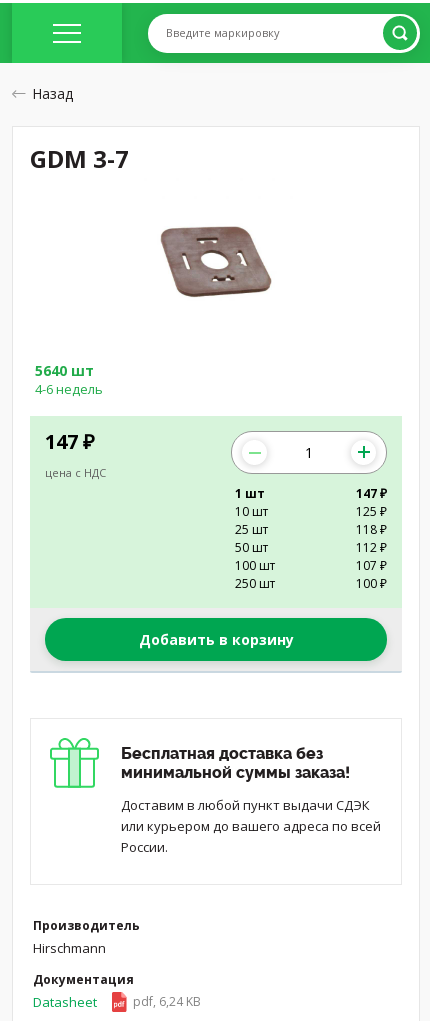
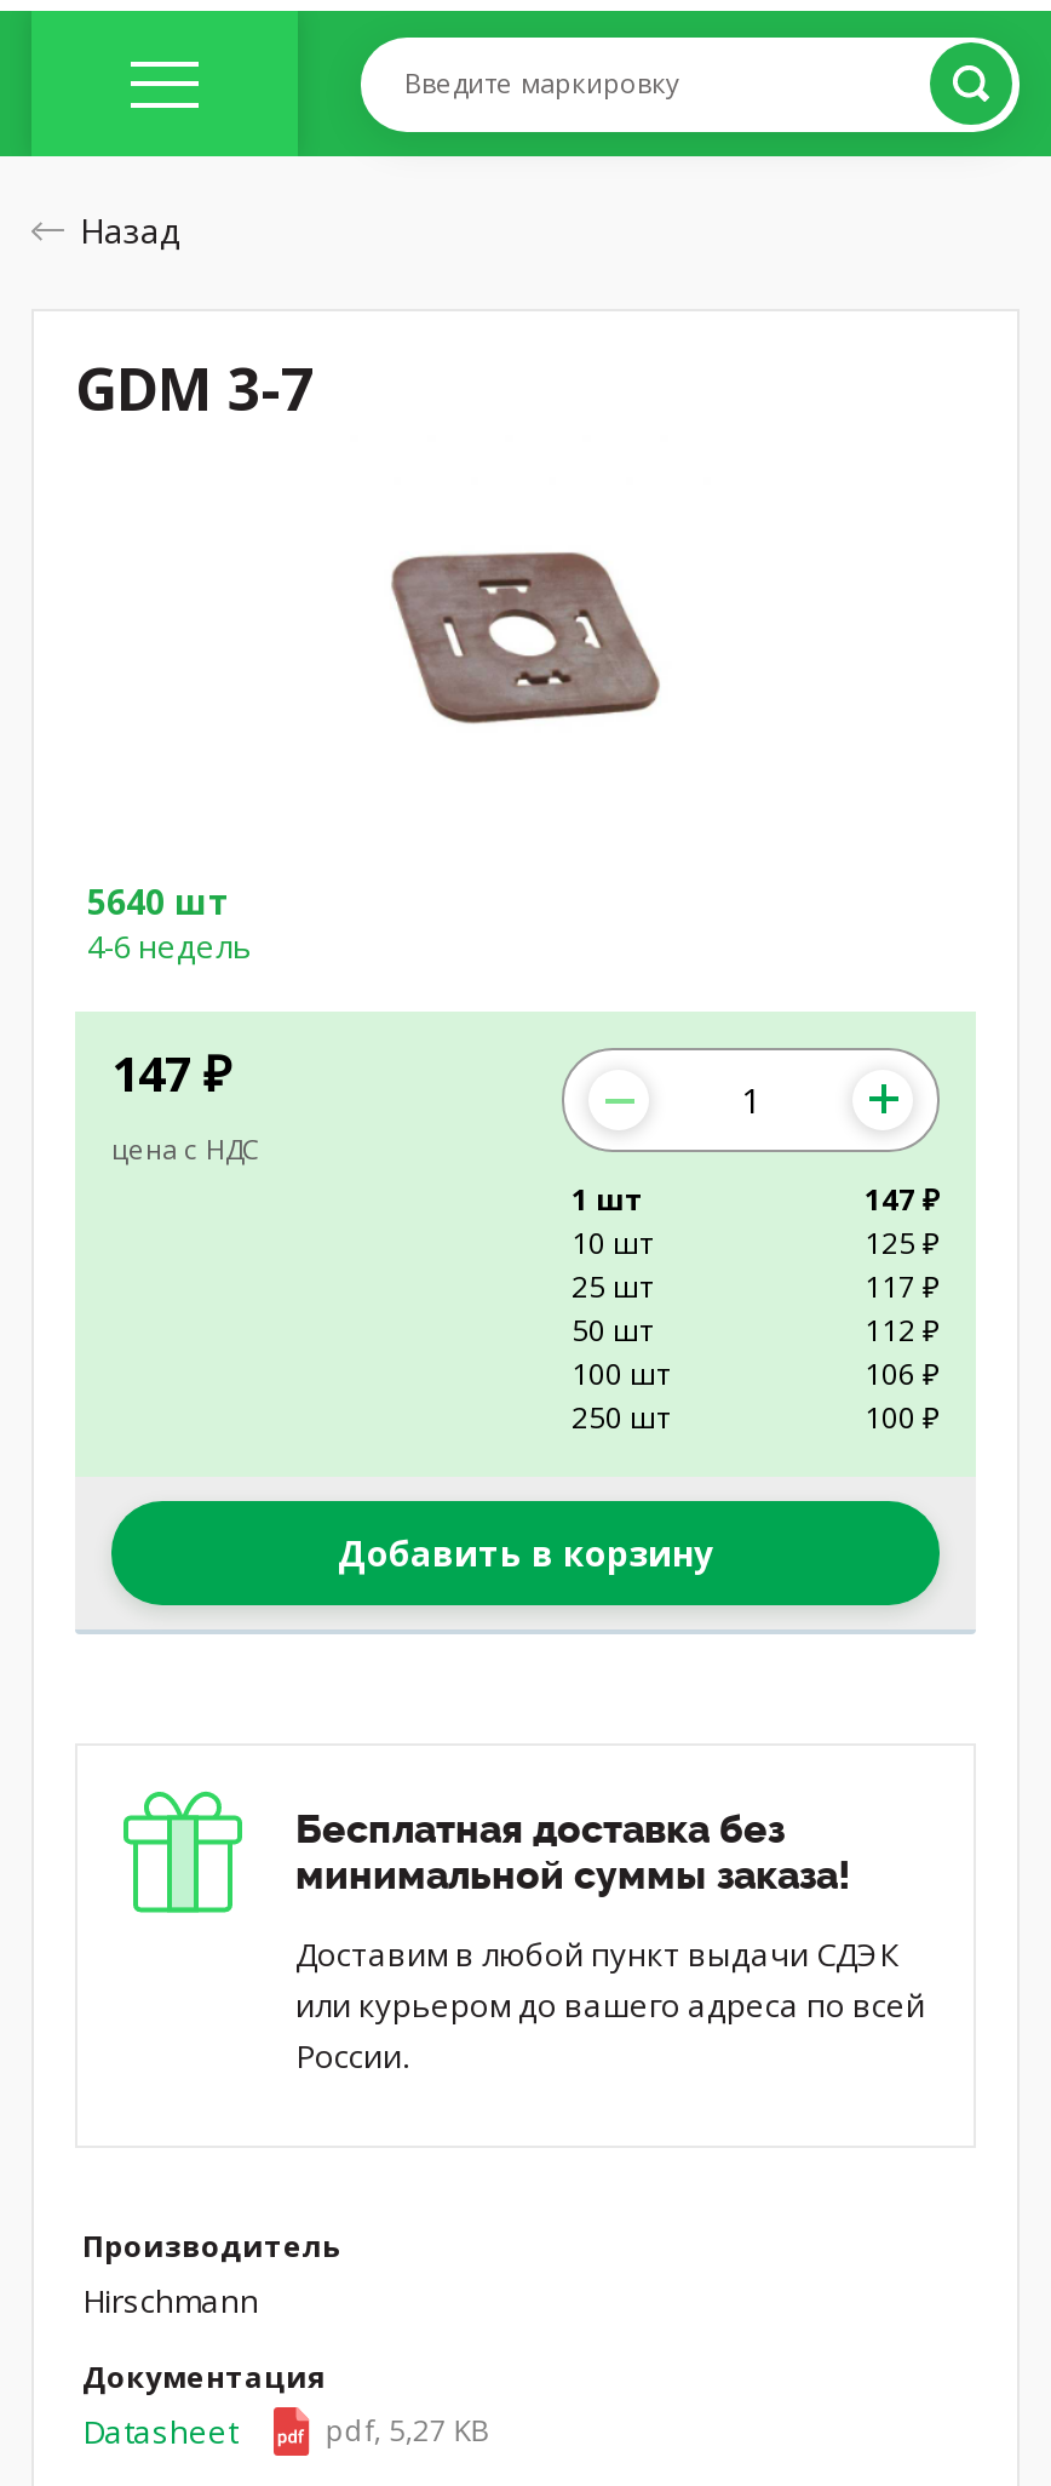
- 118 ₽
+ 117 ₽

- 107 ₽
+ 106 ₽

- pdf, 6,24 KB
+ pdf, 5,27 KB
